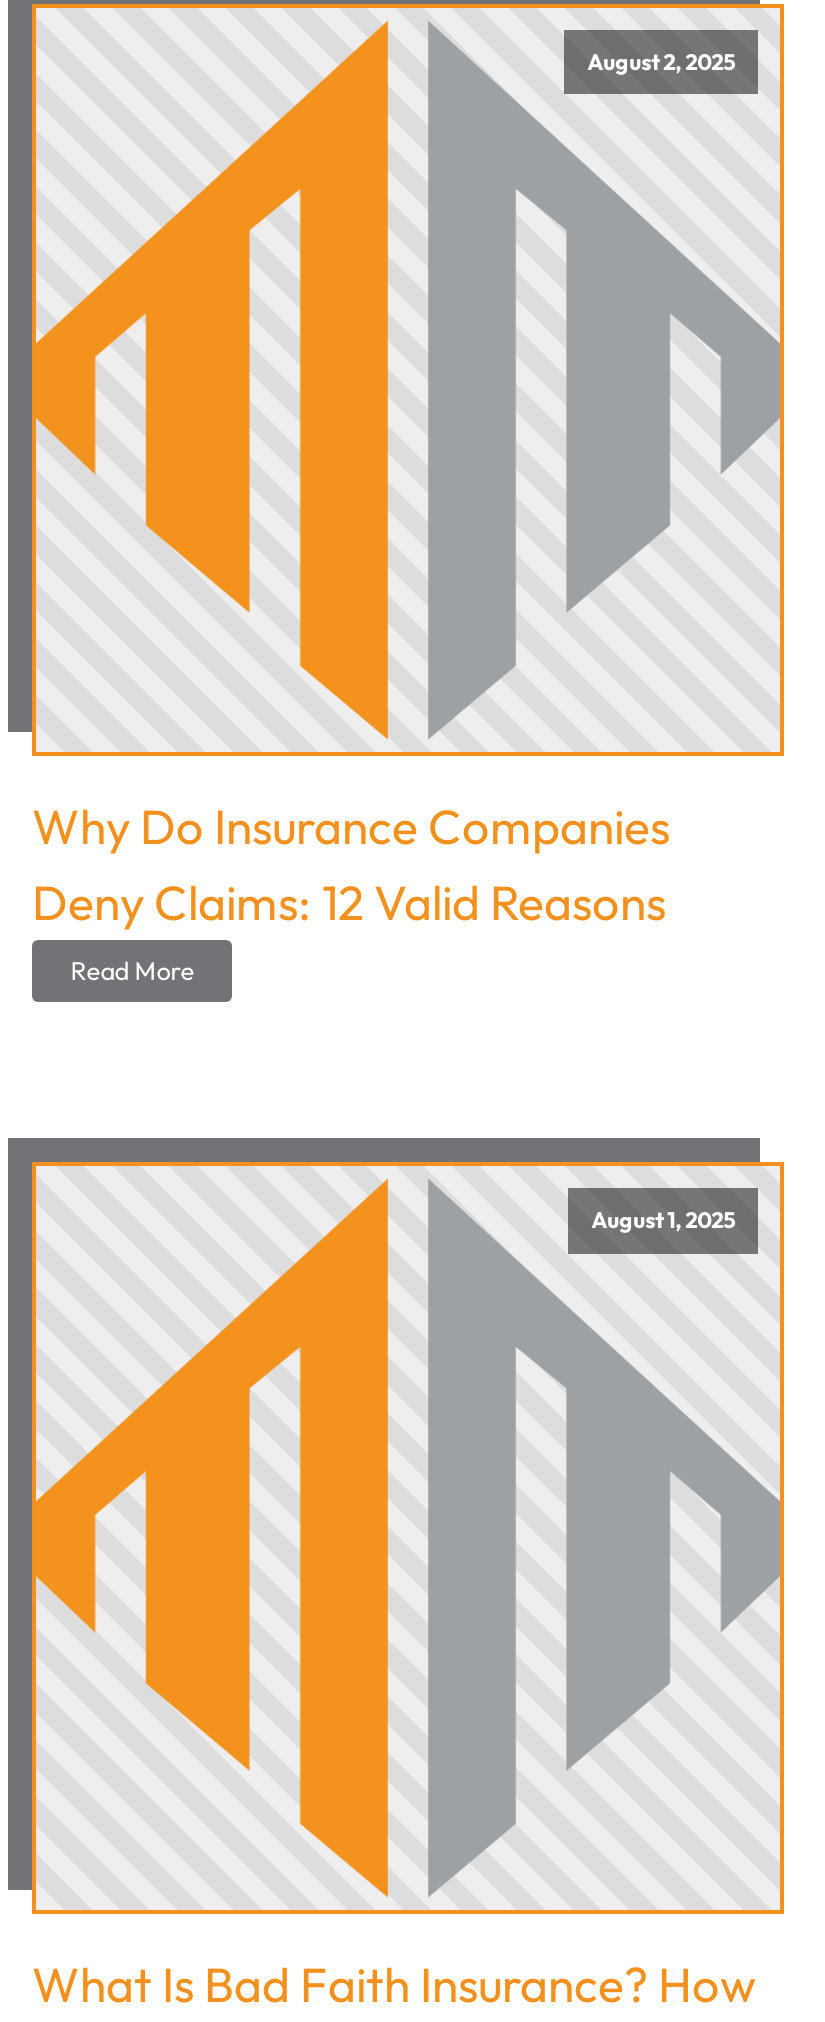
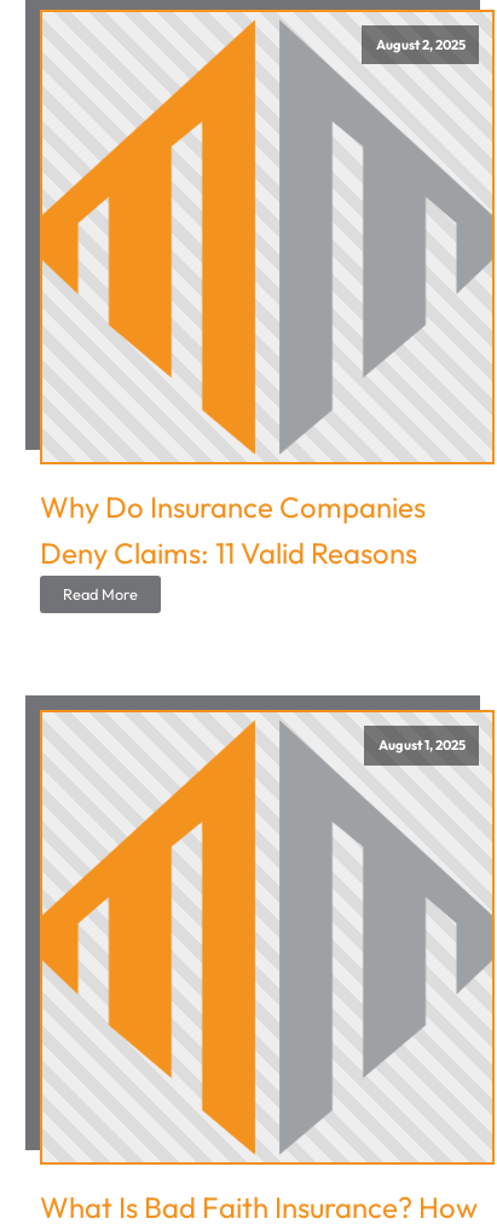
- Deny Claims: 12 Valid Reasons
+ Deny Claims: 11 Valid Reasons
